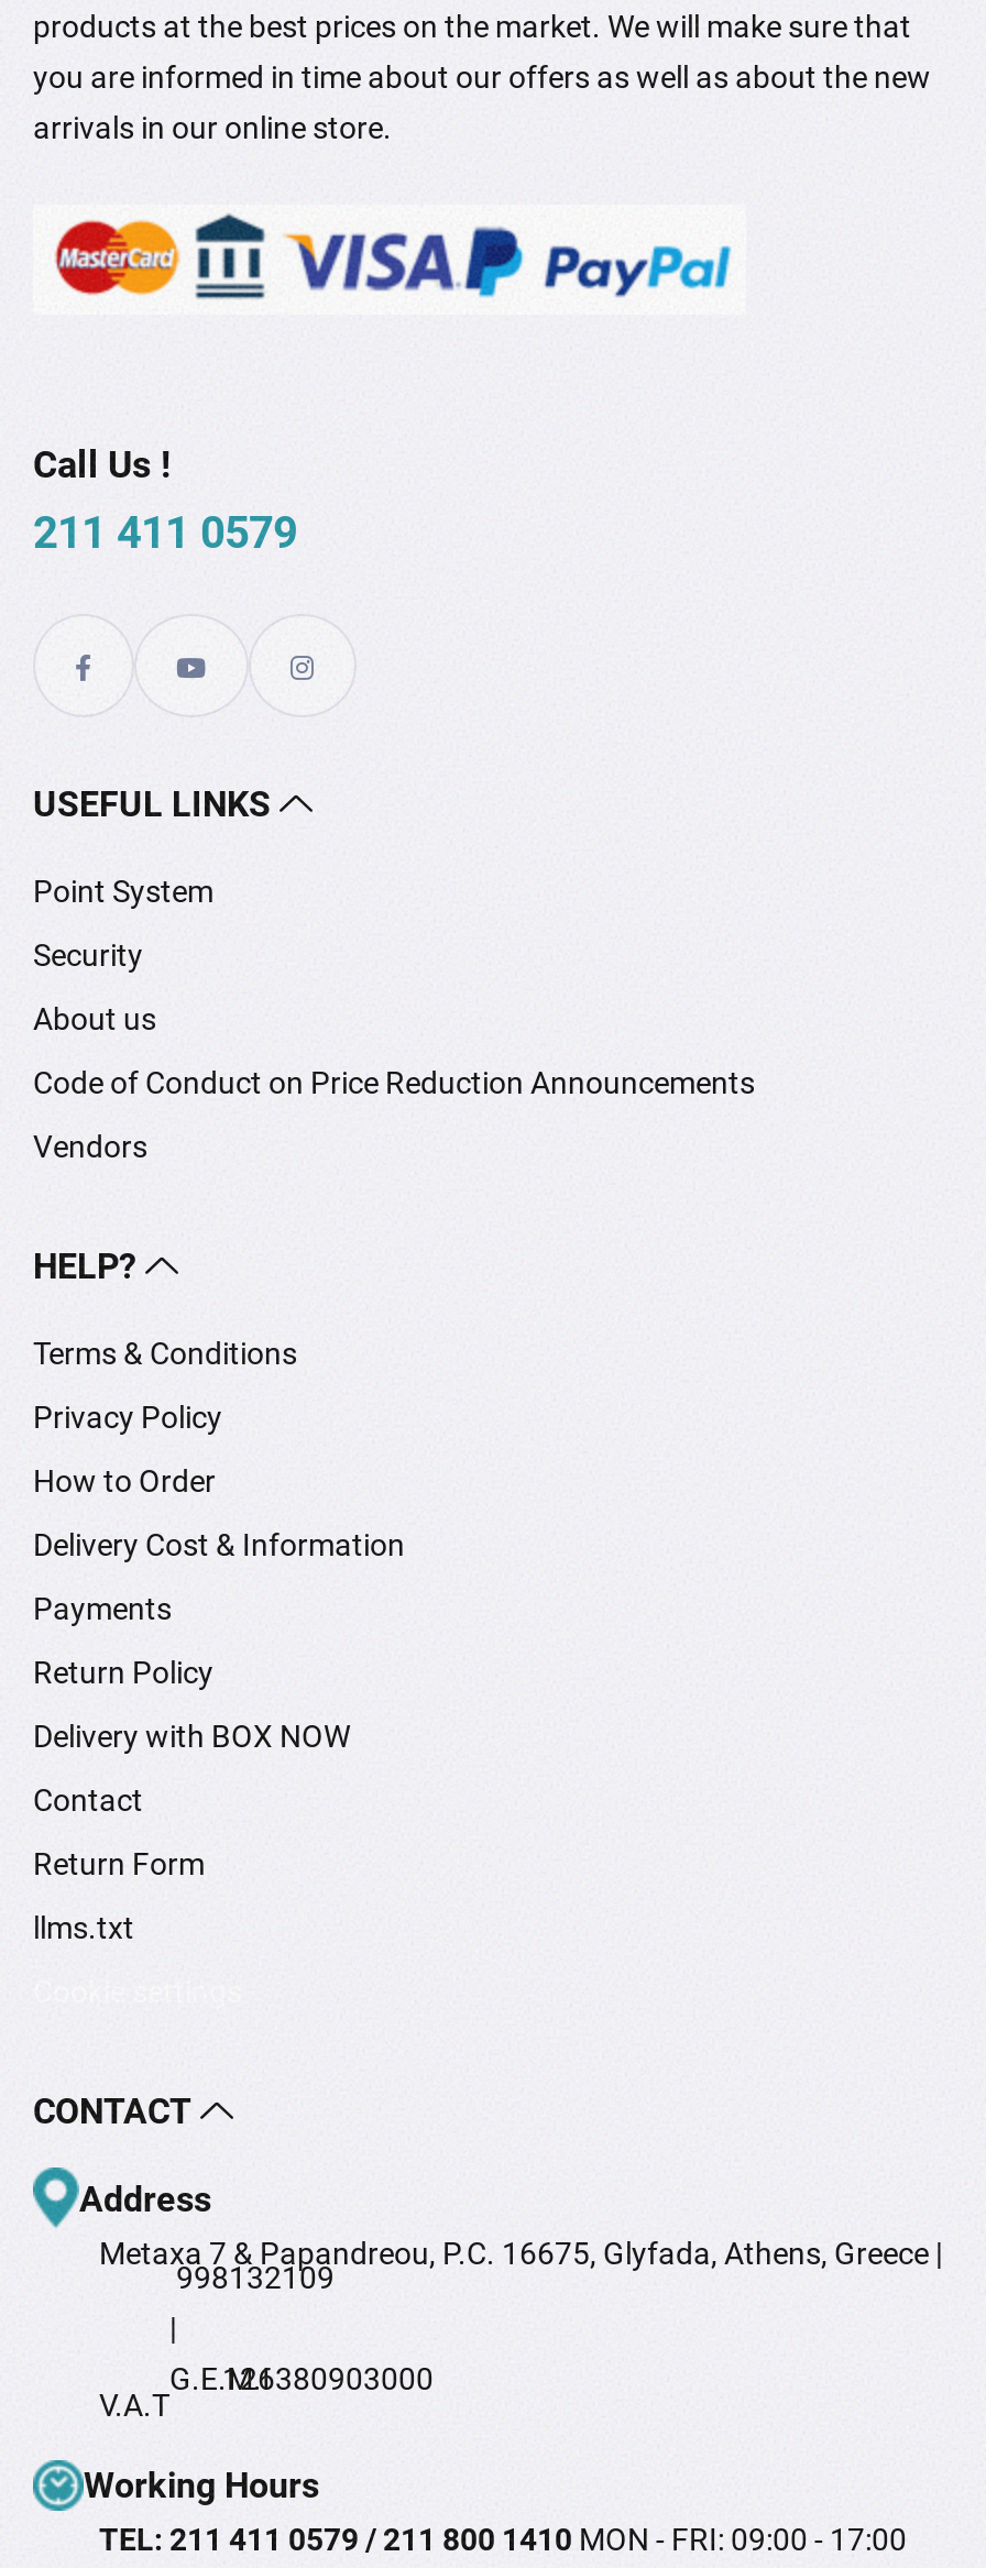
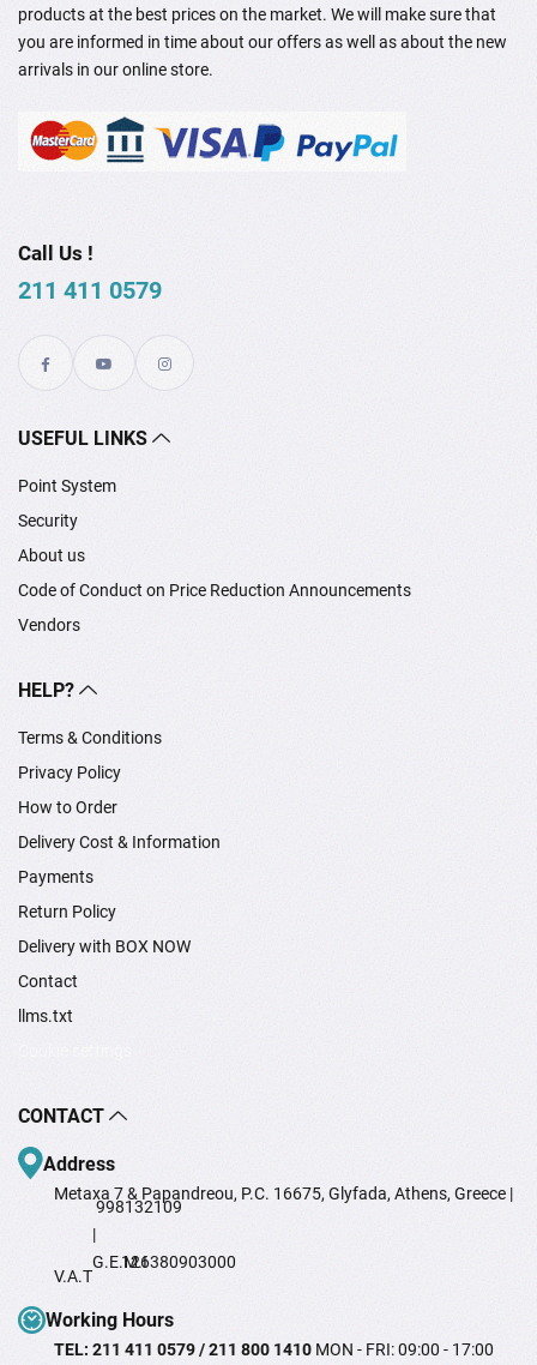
- Return Form
